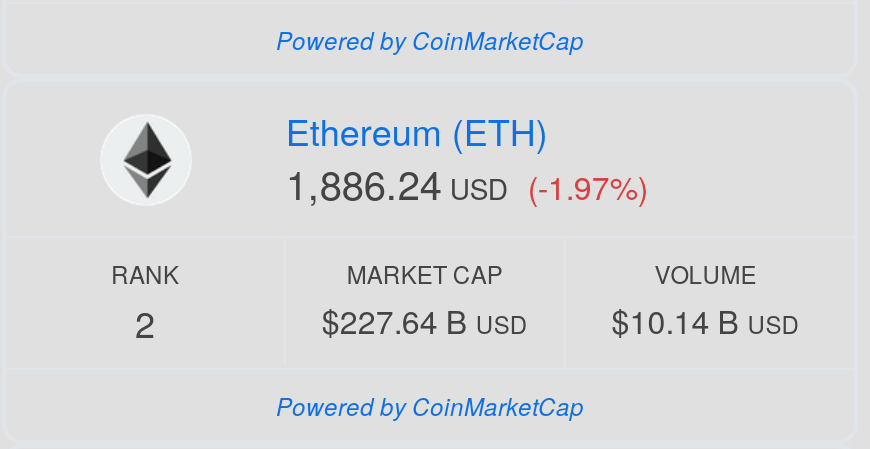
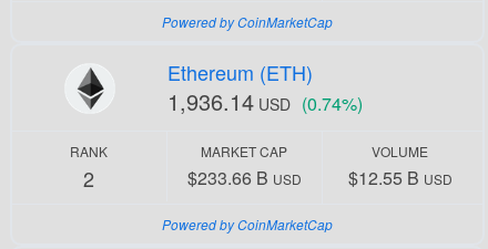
- 1,886.24 USD (-1.97%)
+ 1,936.14 USD (0.74%)

- $227.64 B USD
+ $233.66 B USD

- $10.14 B USD
+ $12.55 B USD
